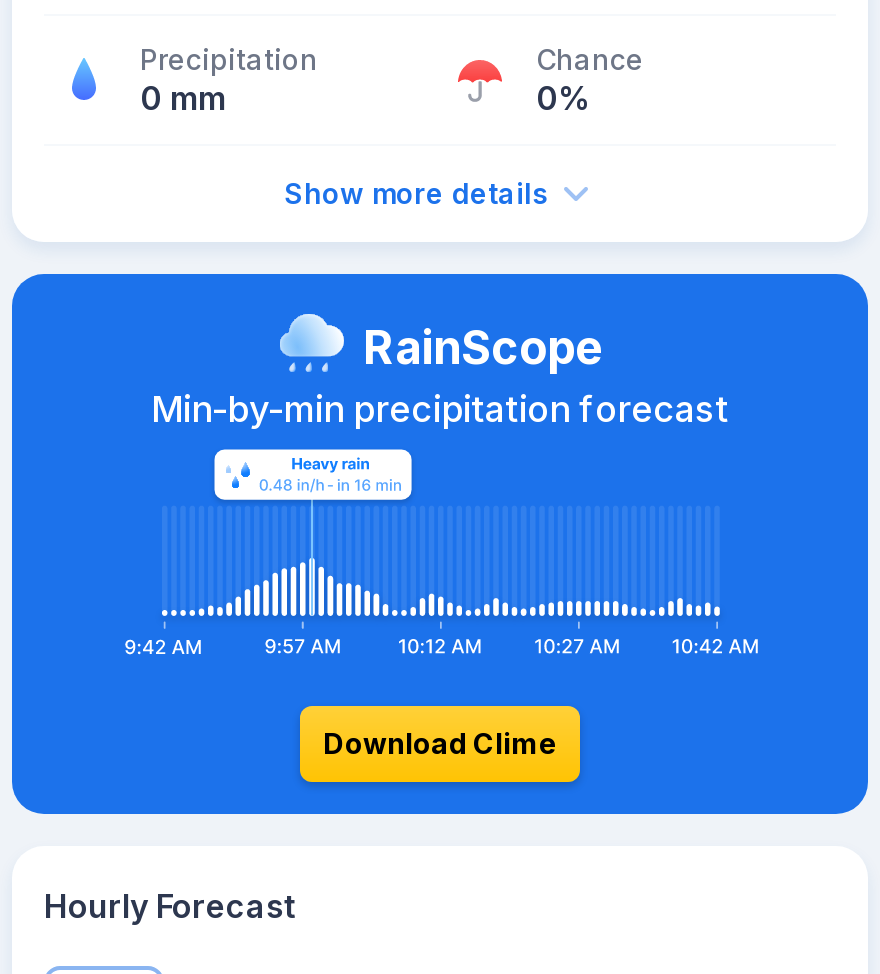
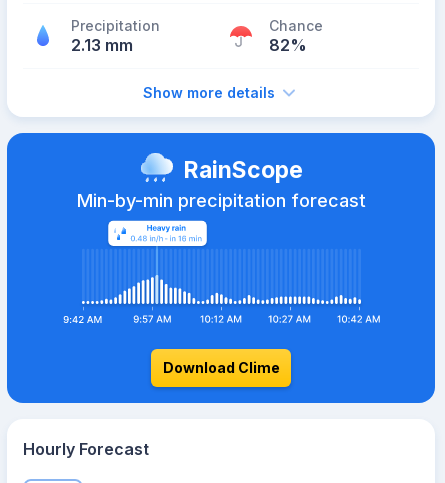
- 0 mm
+ 2.13 mm

- 0%
+ 82%
